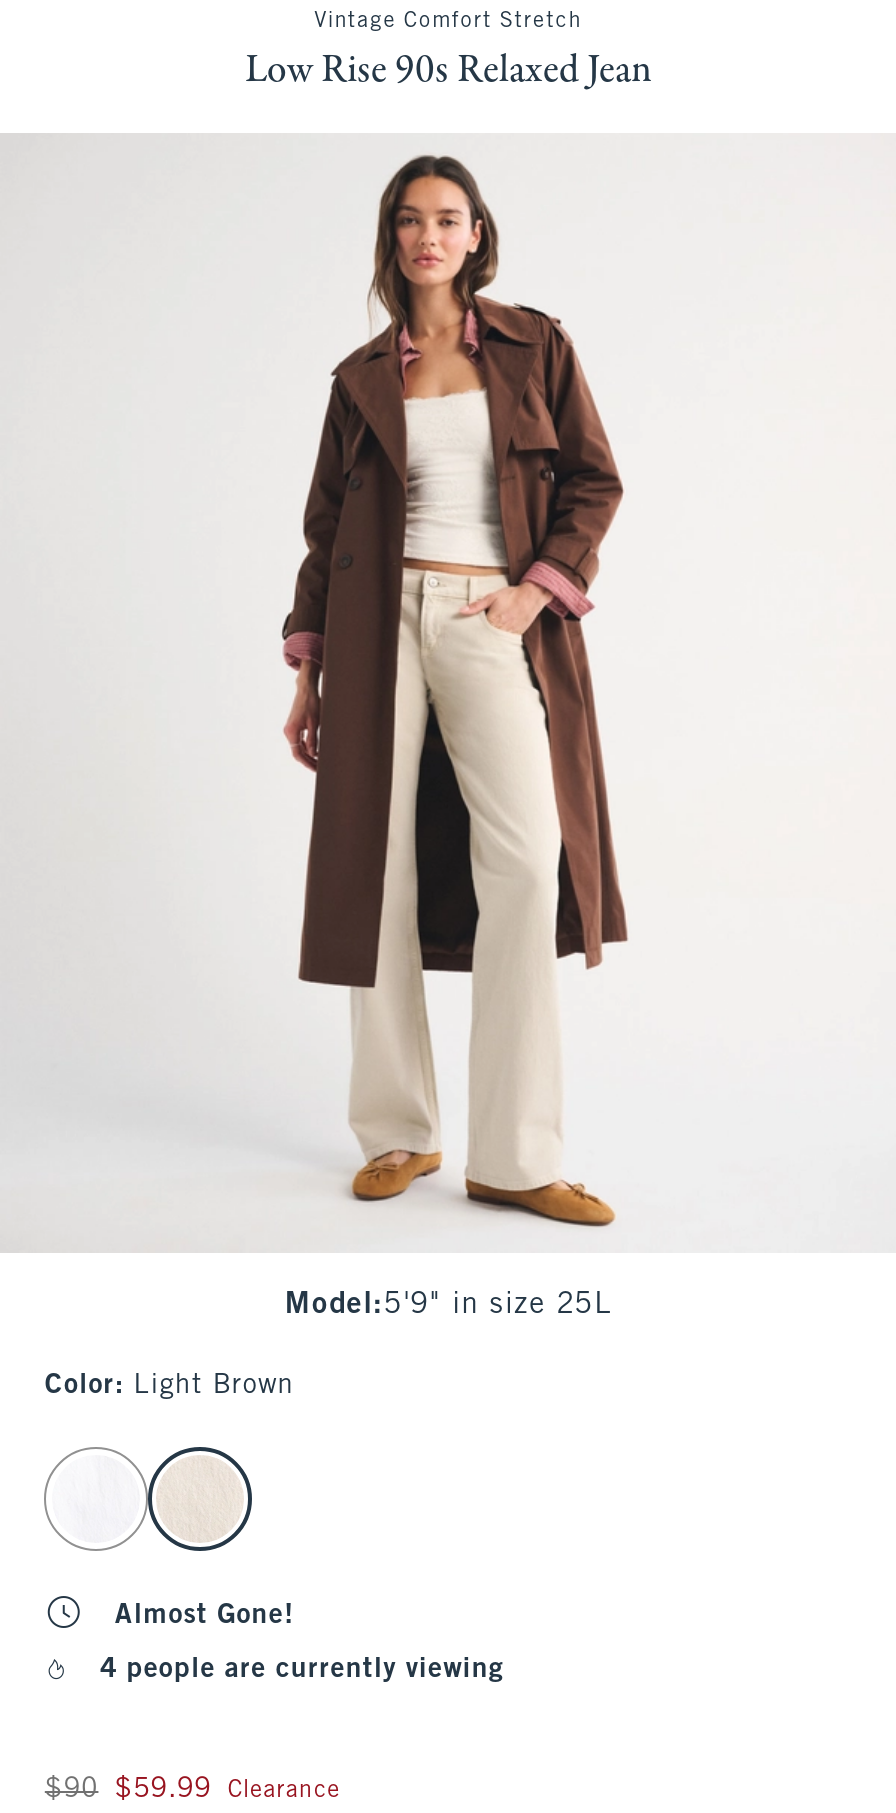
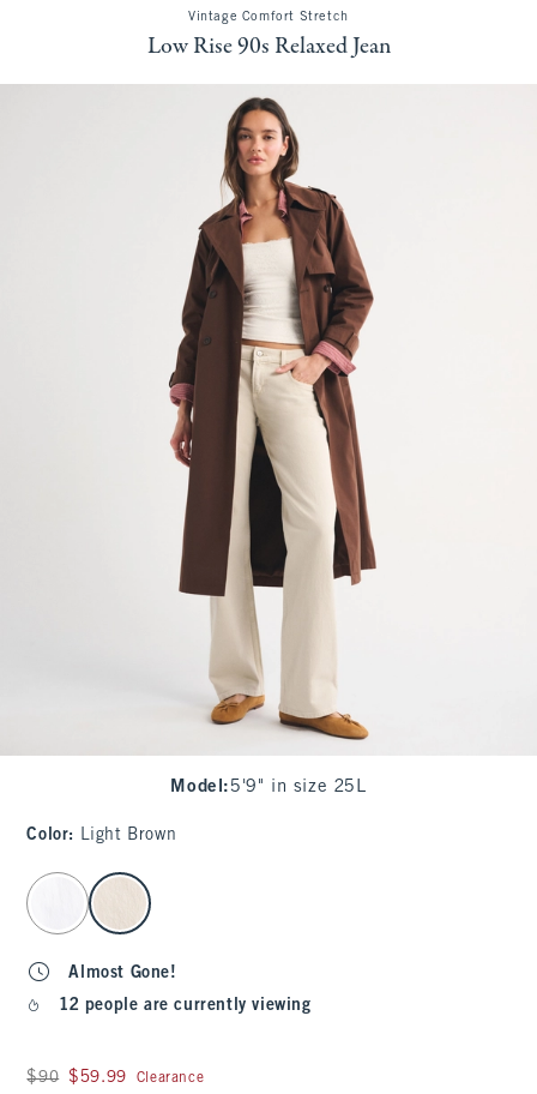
- 4 people are currently viewing
+ 12 people are currently viewing
